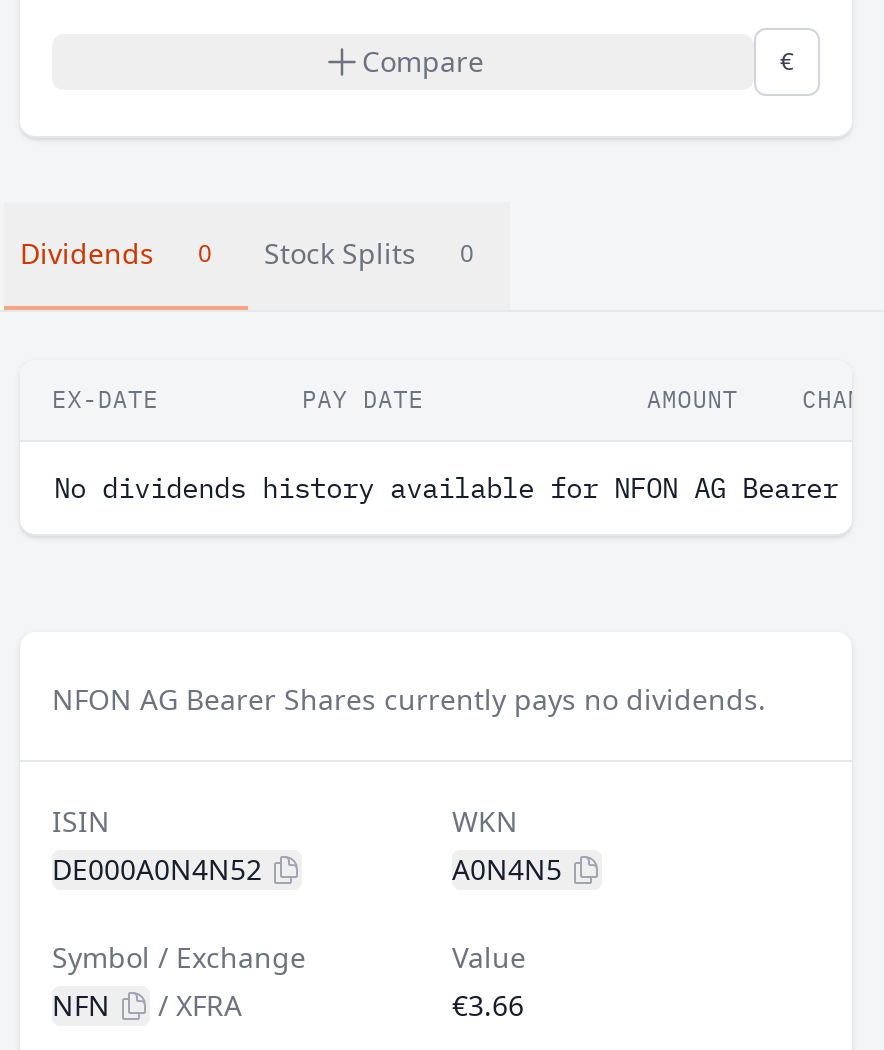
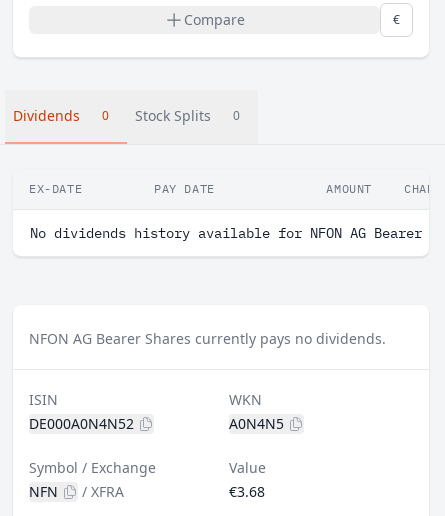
- €3.66
+ €3.68
